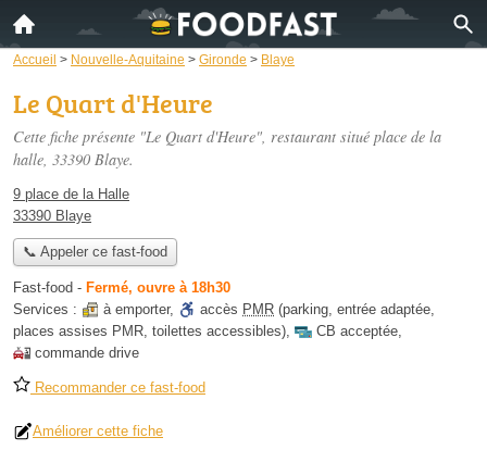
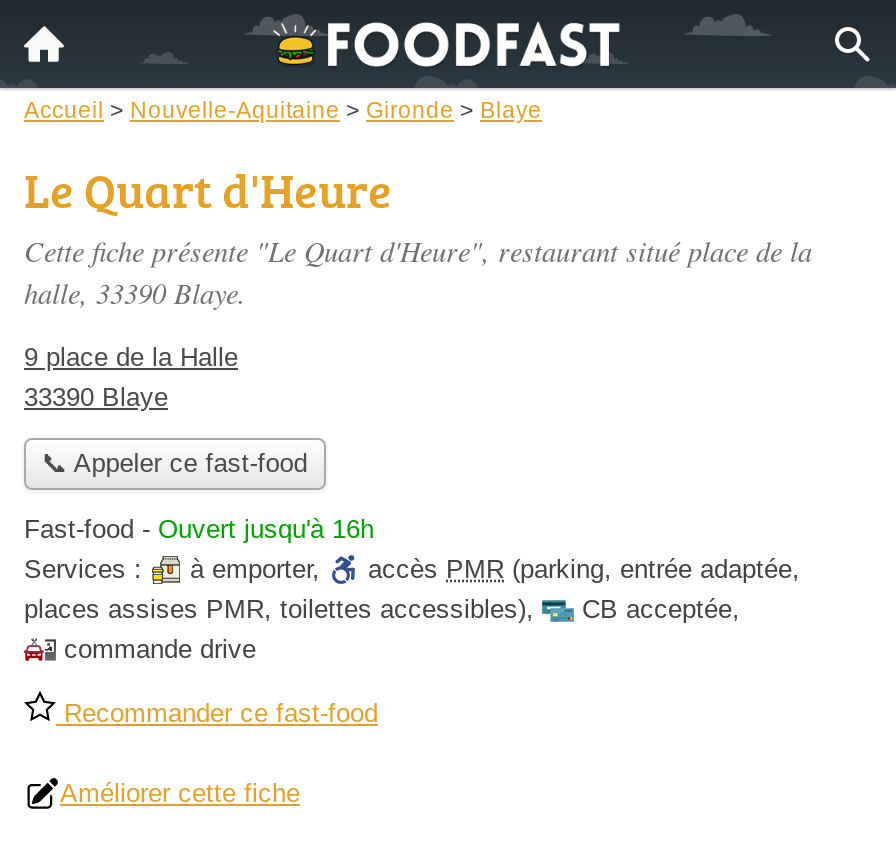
- Fast-food - Fermé, ouvre à 18h30
+ Fast-food - Ouvert jusqu'à 16h
